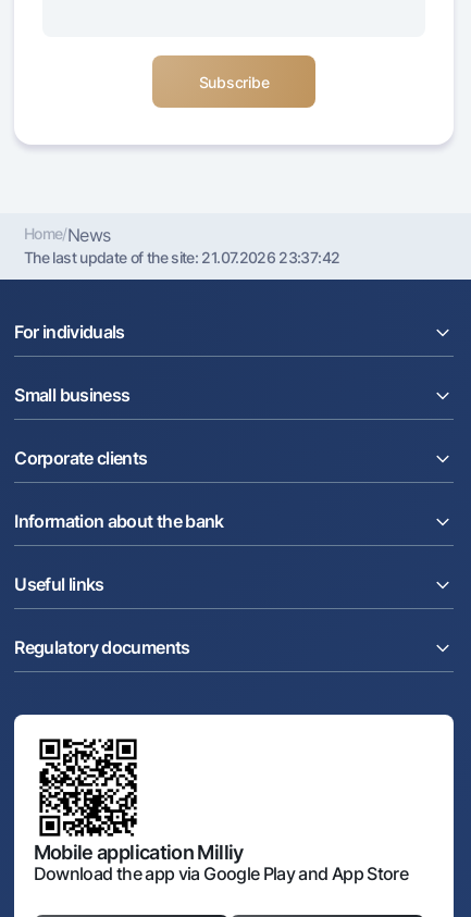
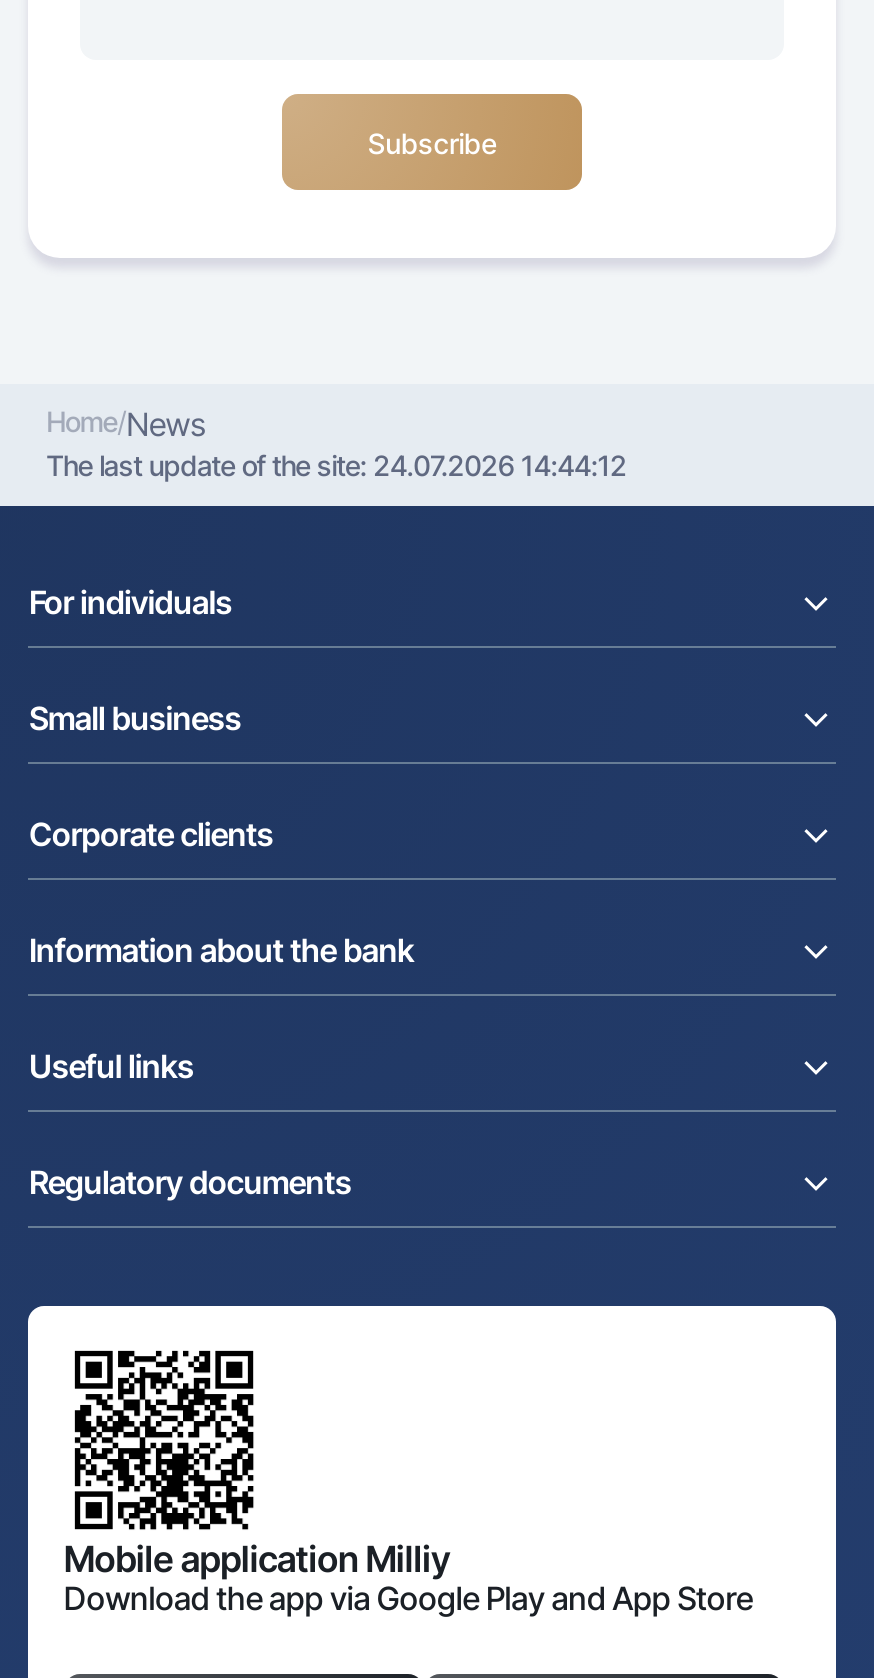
- The last update of the site: 21.07.2026 23:37:42
+ The last update of the site: 24.07.2026 14:44:12
